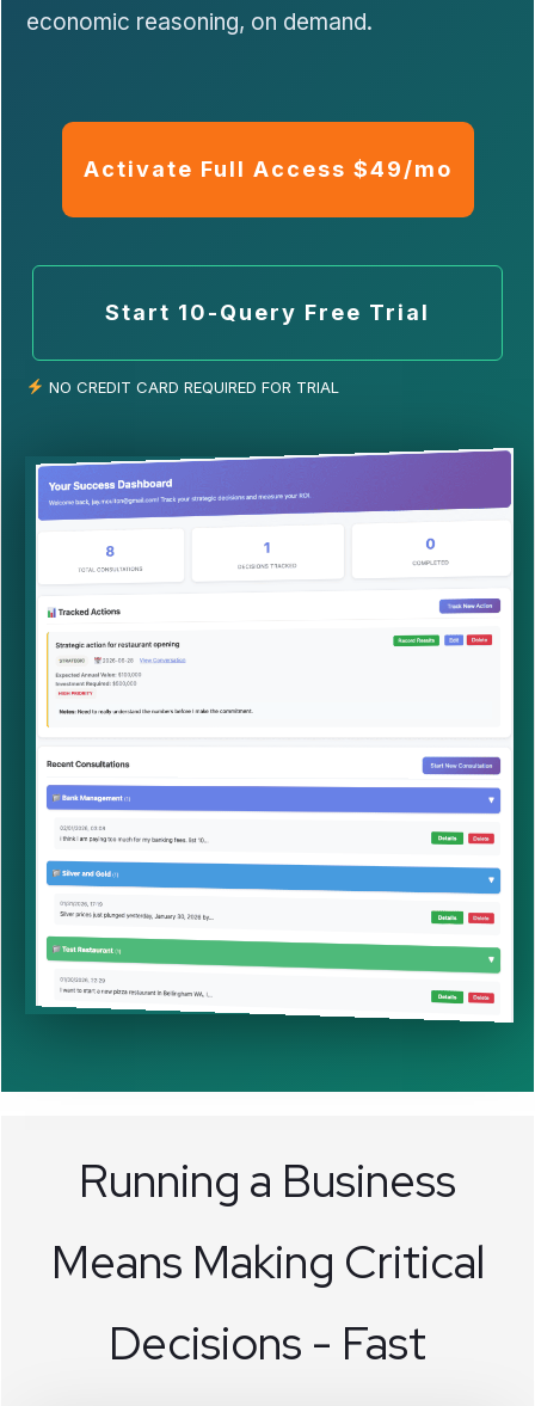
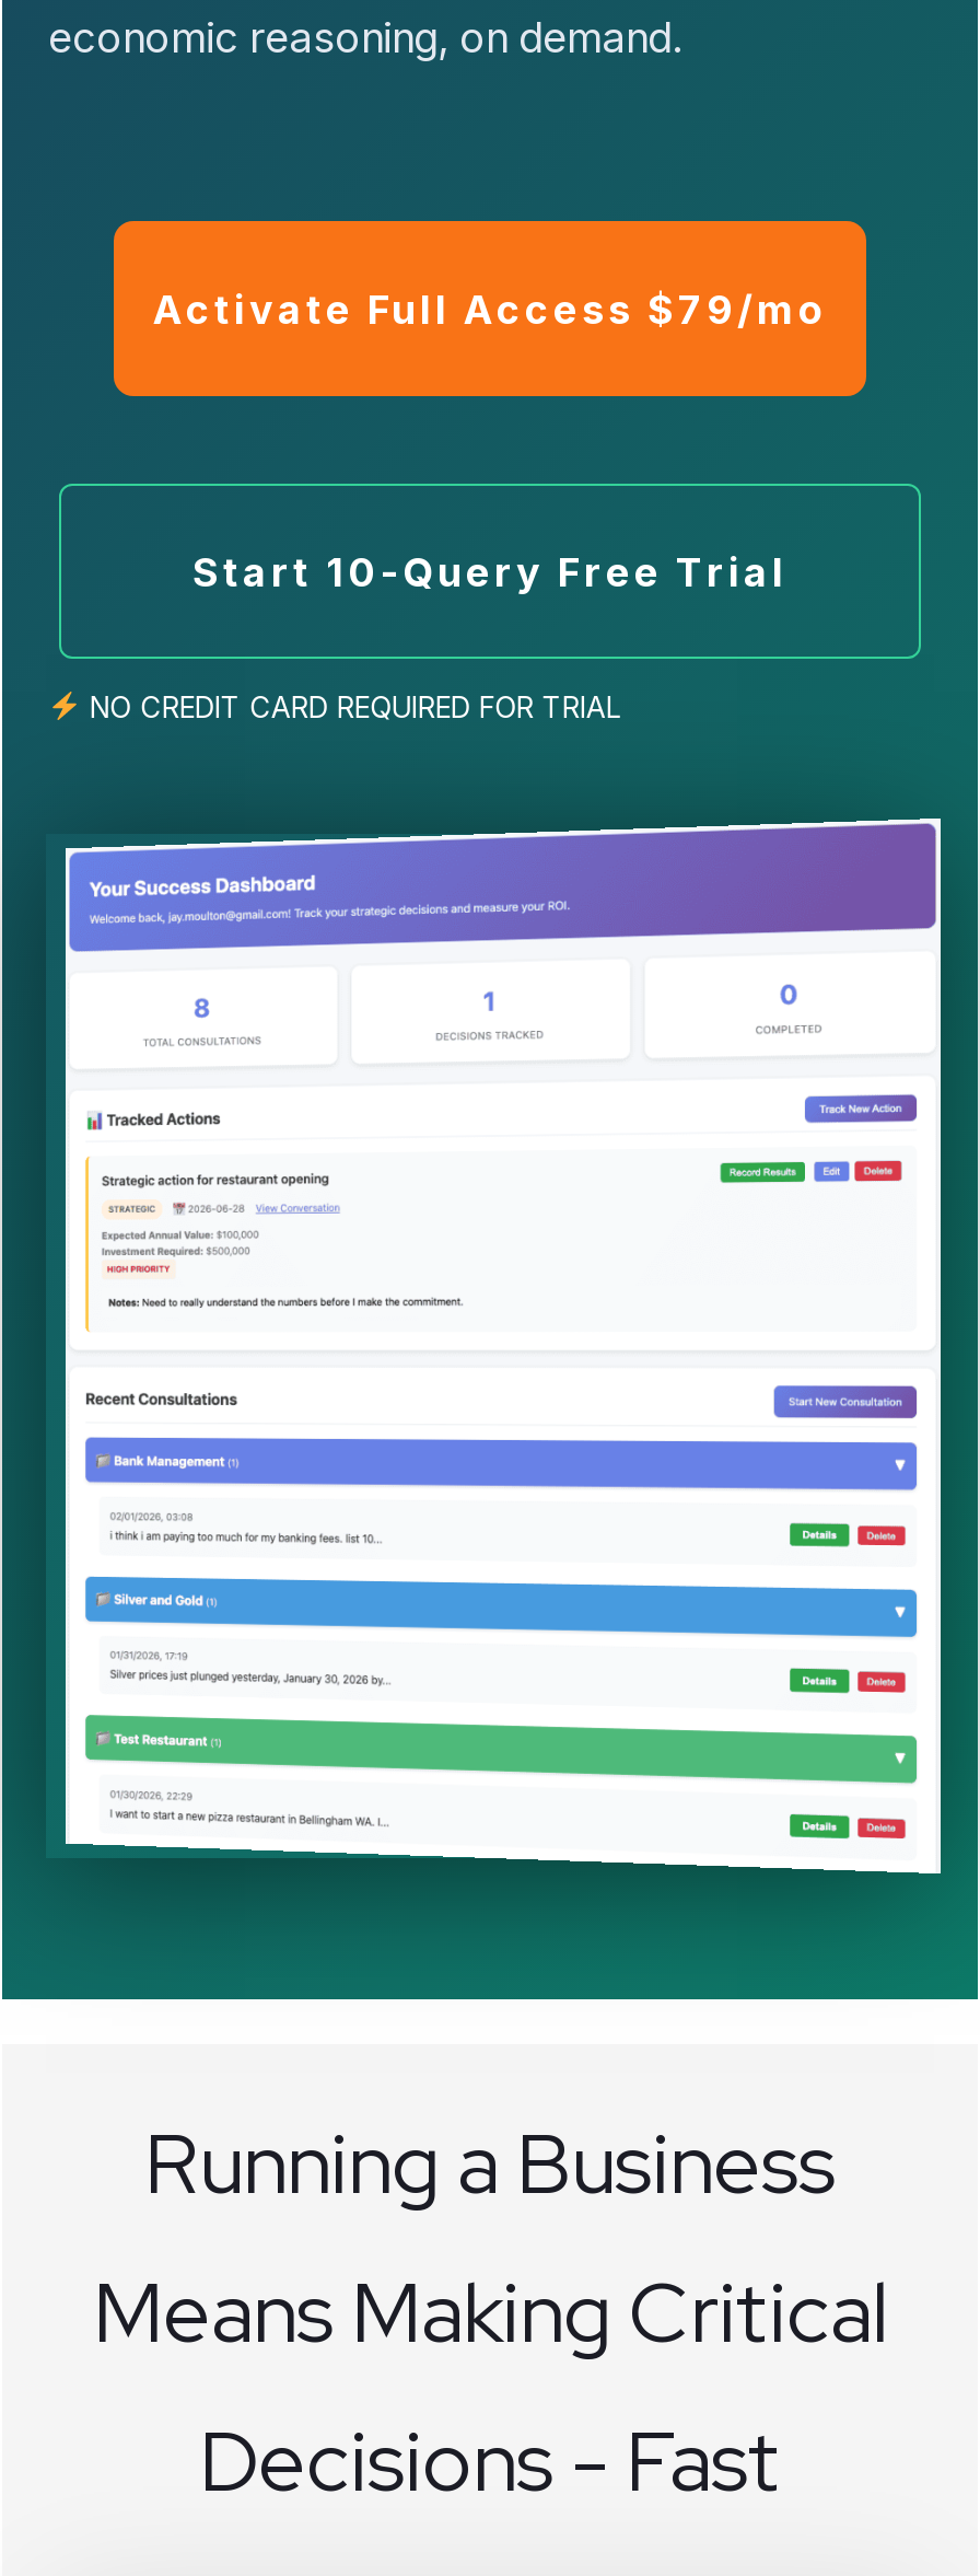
- Activate Full Access $49/mo
+ Activate Full Access $79/mo
